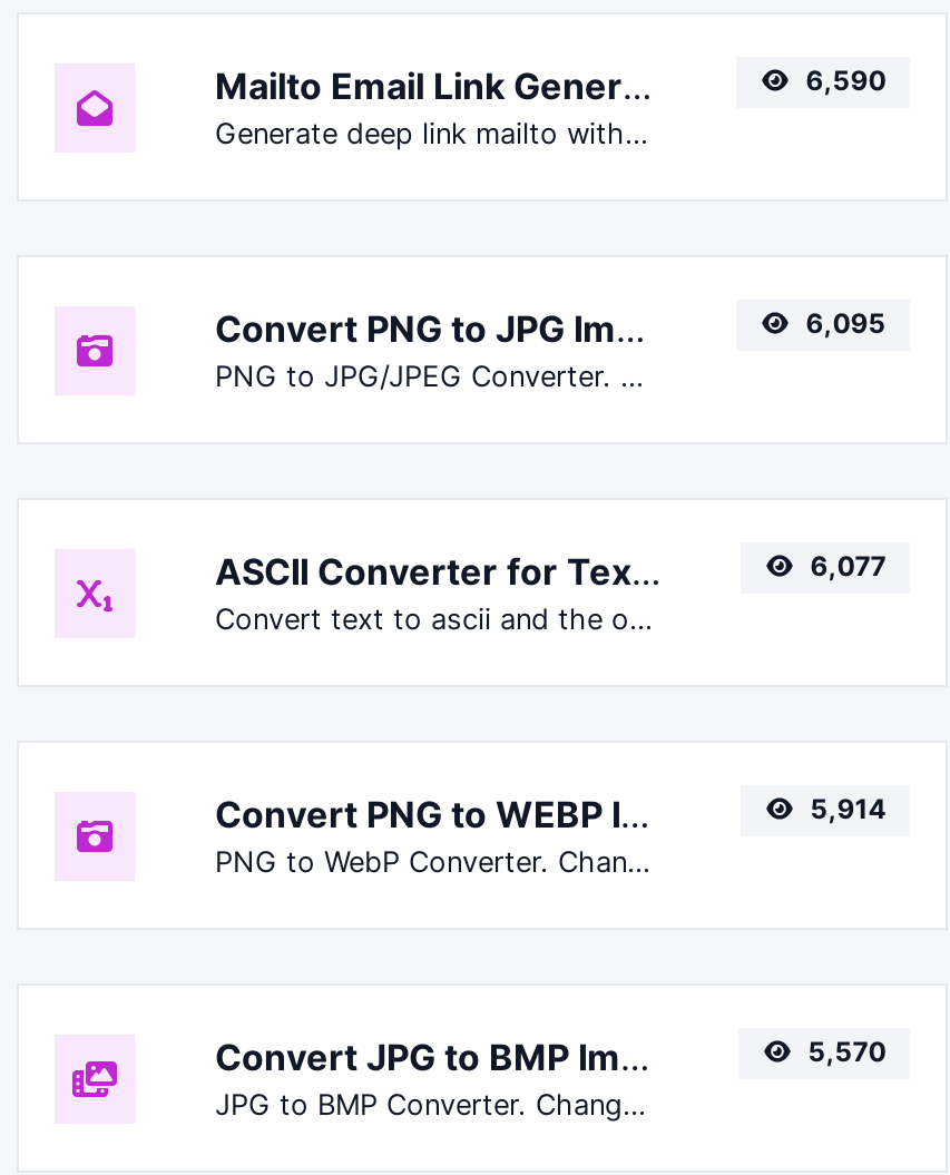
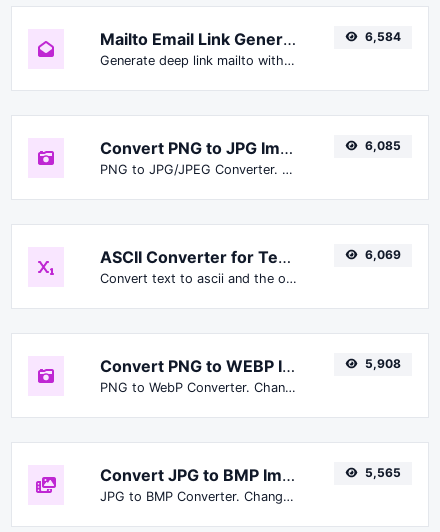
- 6,590
+ 6,584

- 6,095
+ 6,085

- 6,077
+ 6,069

- 5,914
+ 5,908

- 5,570
+ 5,565
